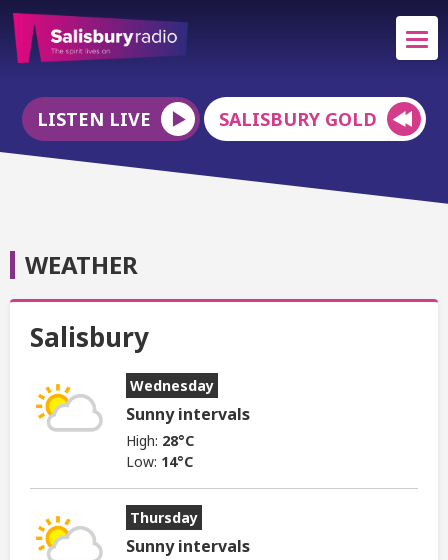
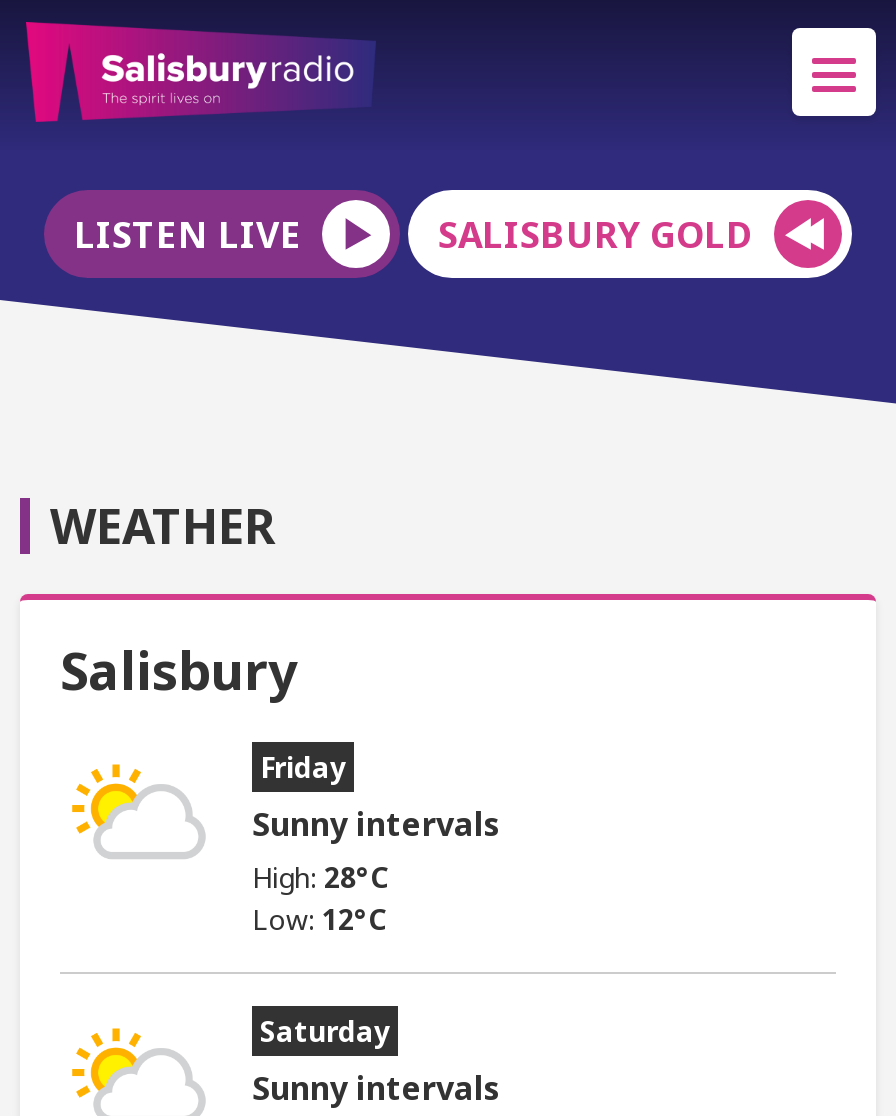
- Wednesday
+ Friday

- Low: 14°C
+ Low: 12°C

- Thursday
+ Saturday
